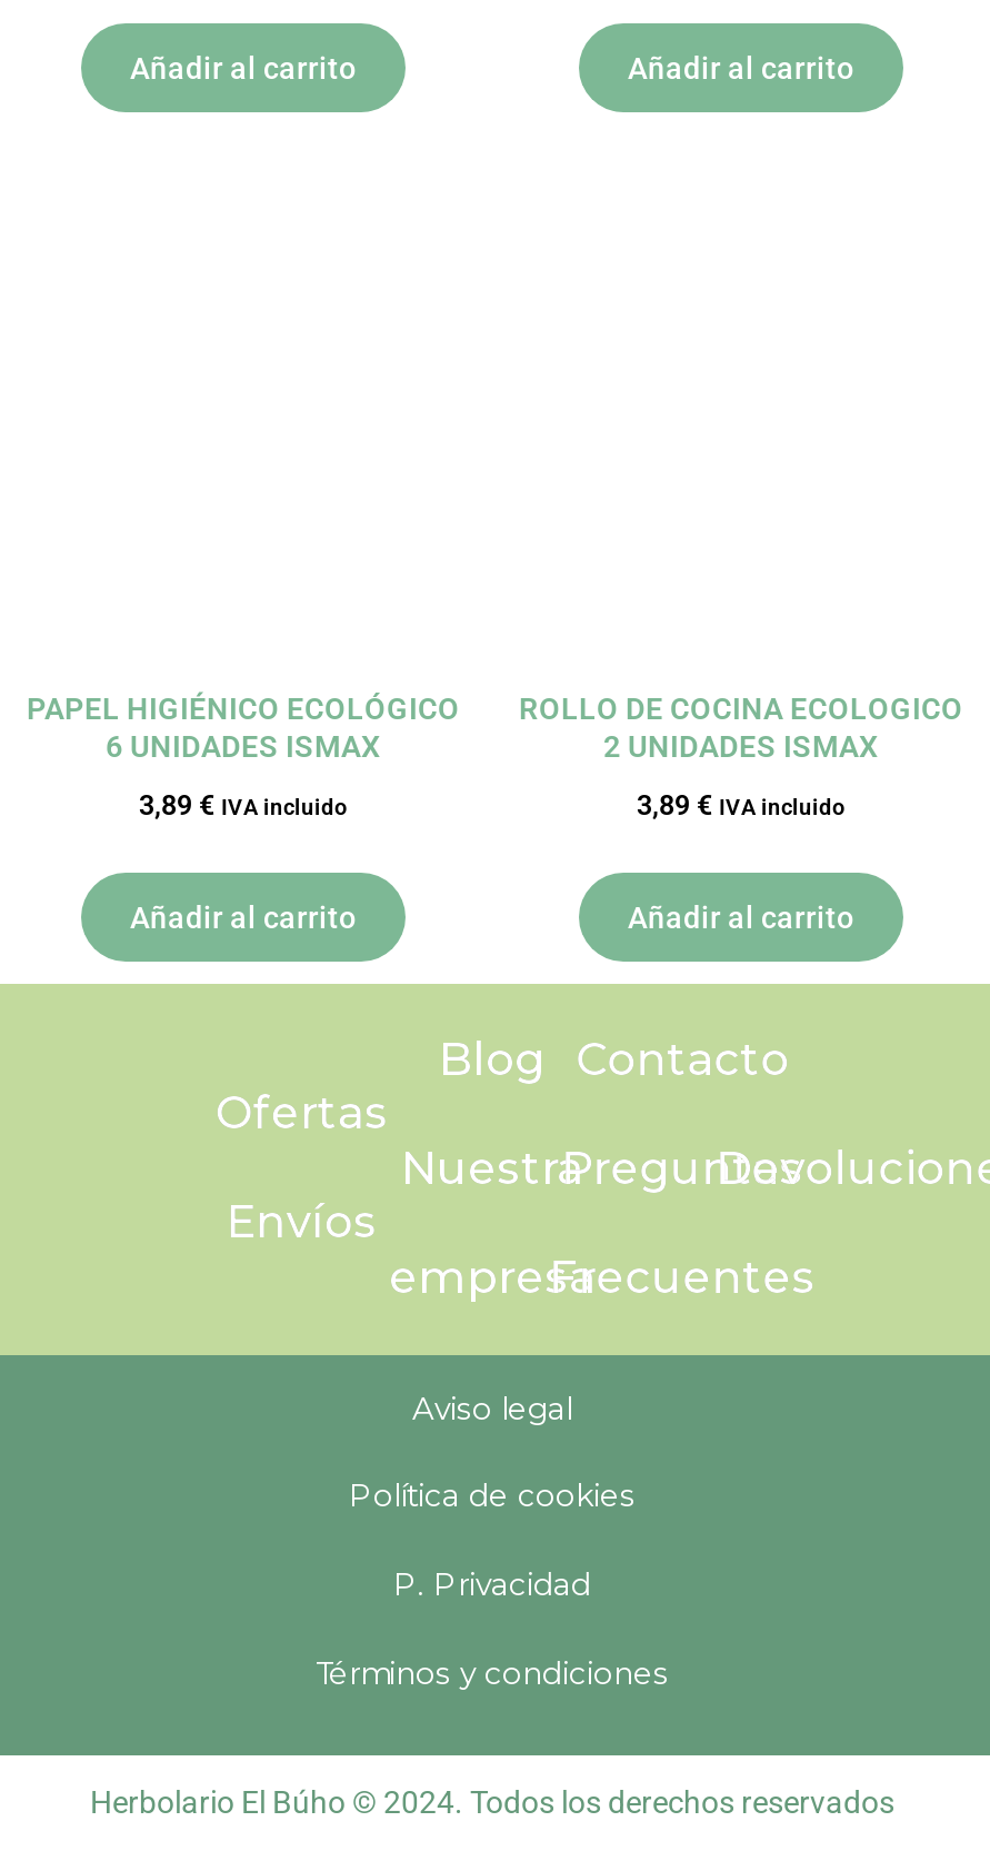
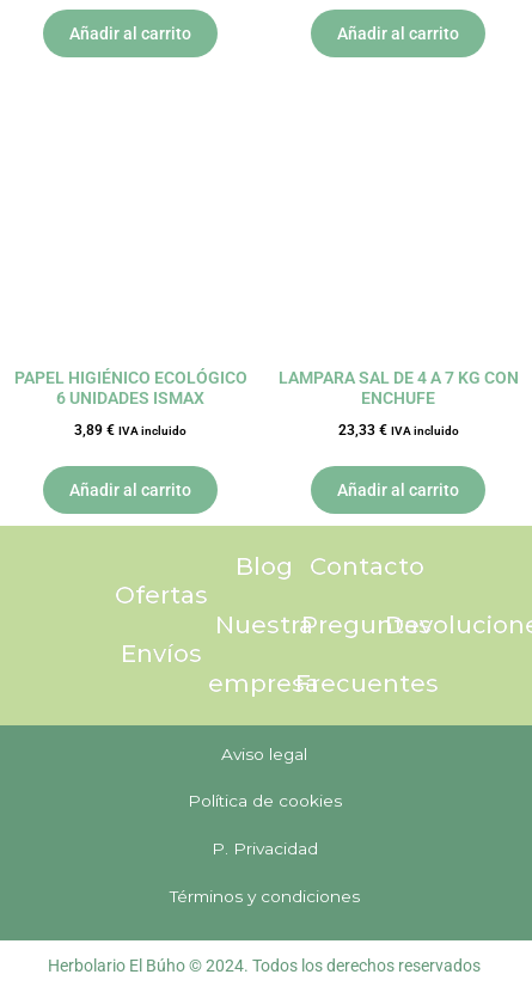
- ROLLO DE COCINA ECOLOGICO
- 2 UNIDADES ISMAX
+ LAMPARA SAL DE 4 A 7 KG CON
+ ENCHUFE

- 3,89 € IVA incluido
+ 23,33 € IVA incluido
